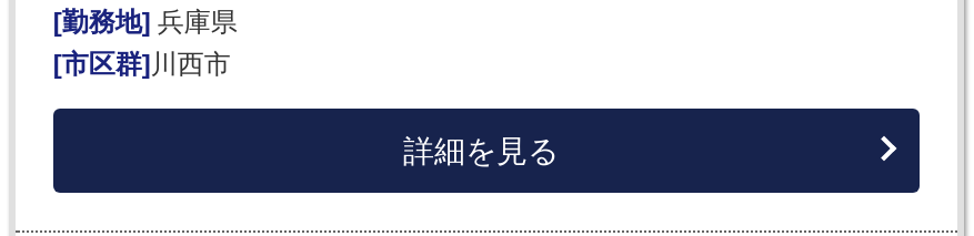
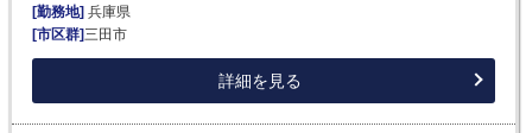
- [市区群]川西市
+ [市区群]三田市
